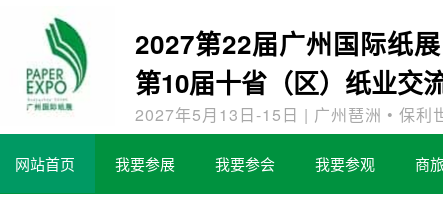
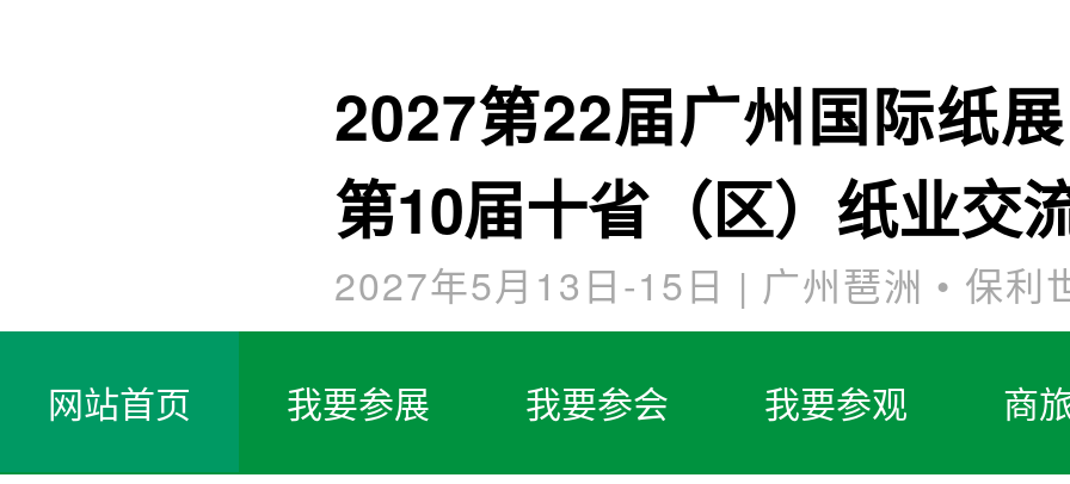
- [image]
